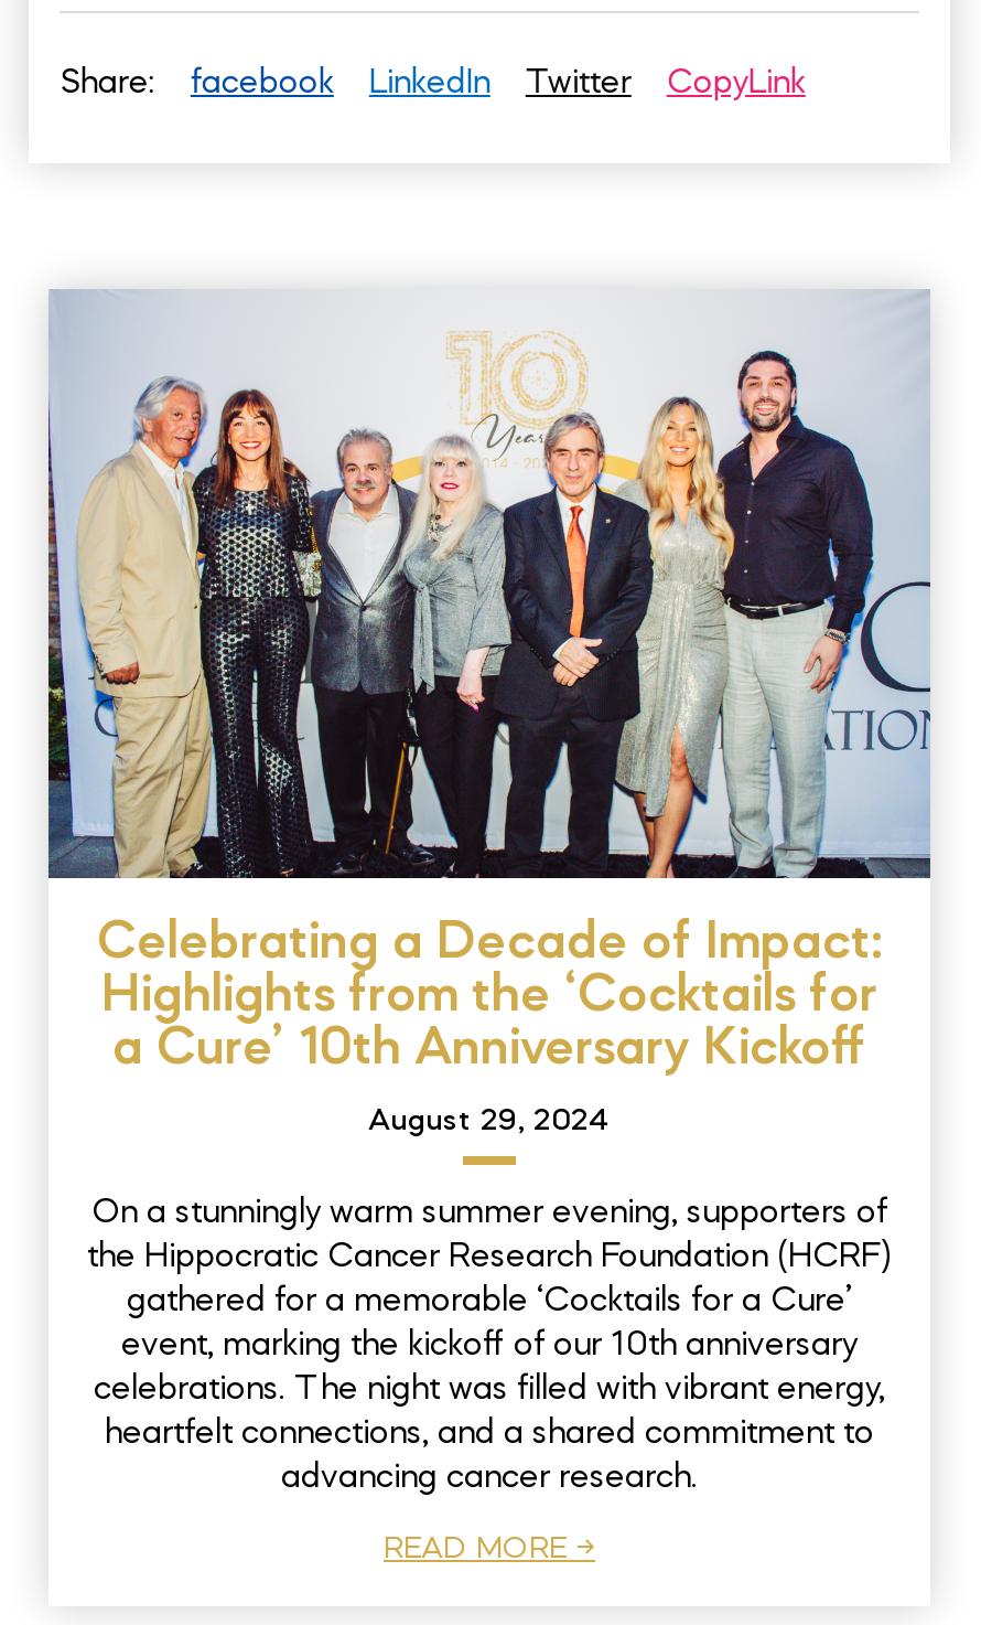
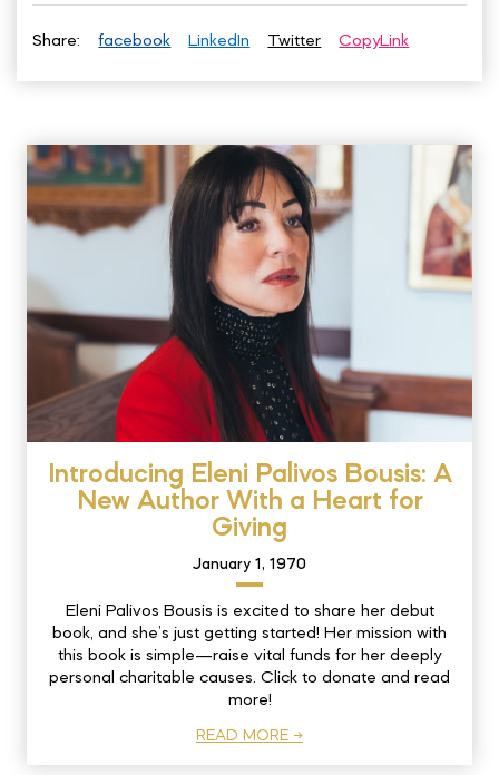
- [image]
- Celebrating a Decade of Impact:
- Highlights from the ‘Cocktails for
- a Cure’ 10th Anniversary Kickoff
+ [image]
+ Introducing Eleni Palivos Bousis: A
+ New Author With a Heart for
+ Giving

- August 29, 2024
+ January 1, 1970

- On a stunningly warm summer evening, supporters of
- the Hippocratic Cancer Research Foundation (HCRF)
- gathered for a memorable ‘Cocktails for a Cure’
- event, marking the kickoff of our 10th anniversary
- celebrations. The night was filled with vibrant energy,
- heartfelt connections, and a shared commitment to
- advancing cancer research.
+ Eleni Palivos Bousis is excited to share her debut
+ book, and she’s just getting started! Her mission with
+ this book is simple—raise vital funds for her deeply
+ personal charitable causes. Click to donate and read
+ more!
